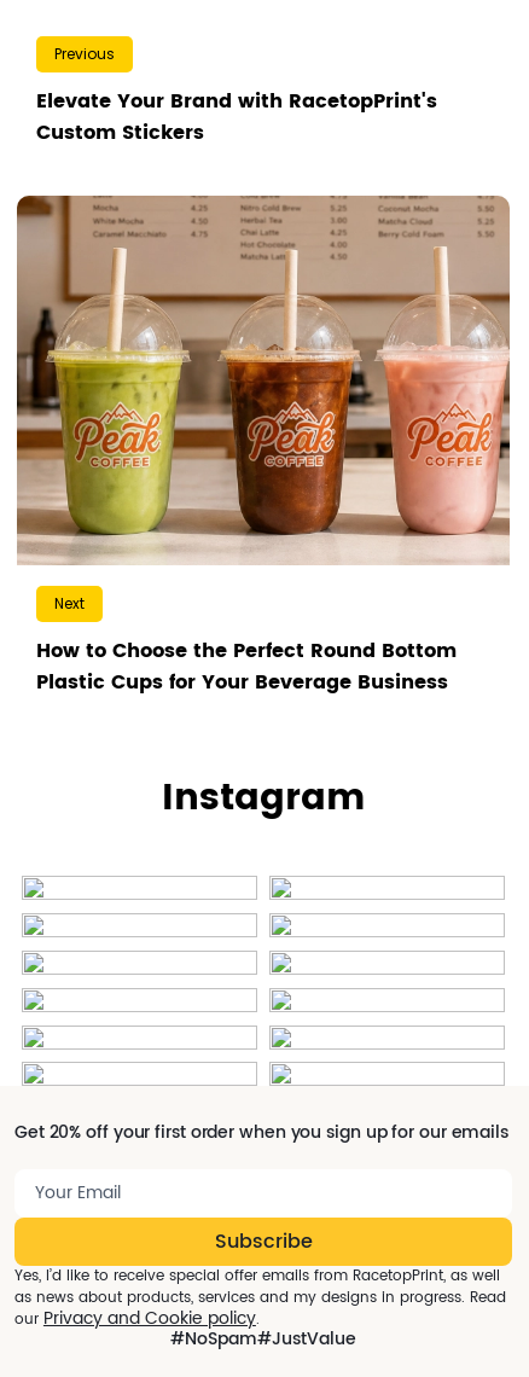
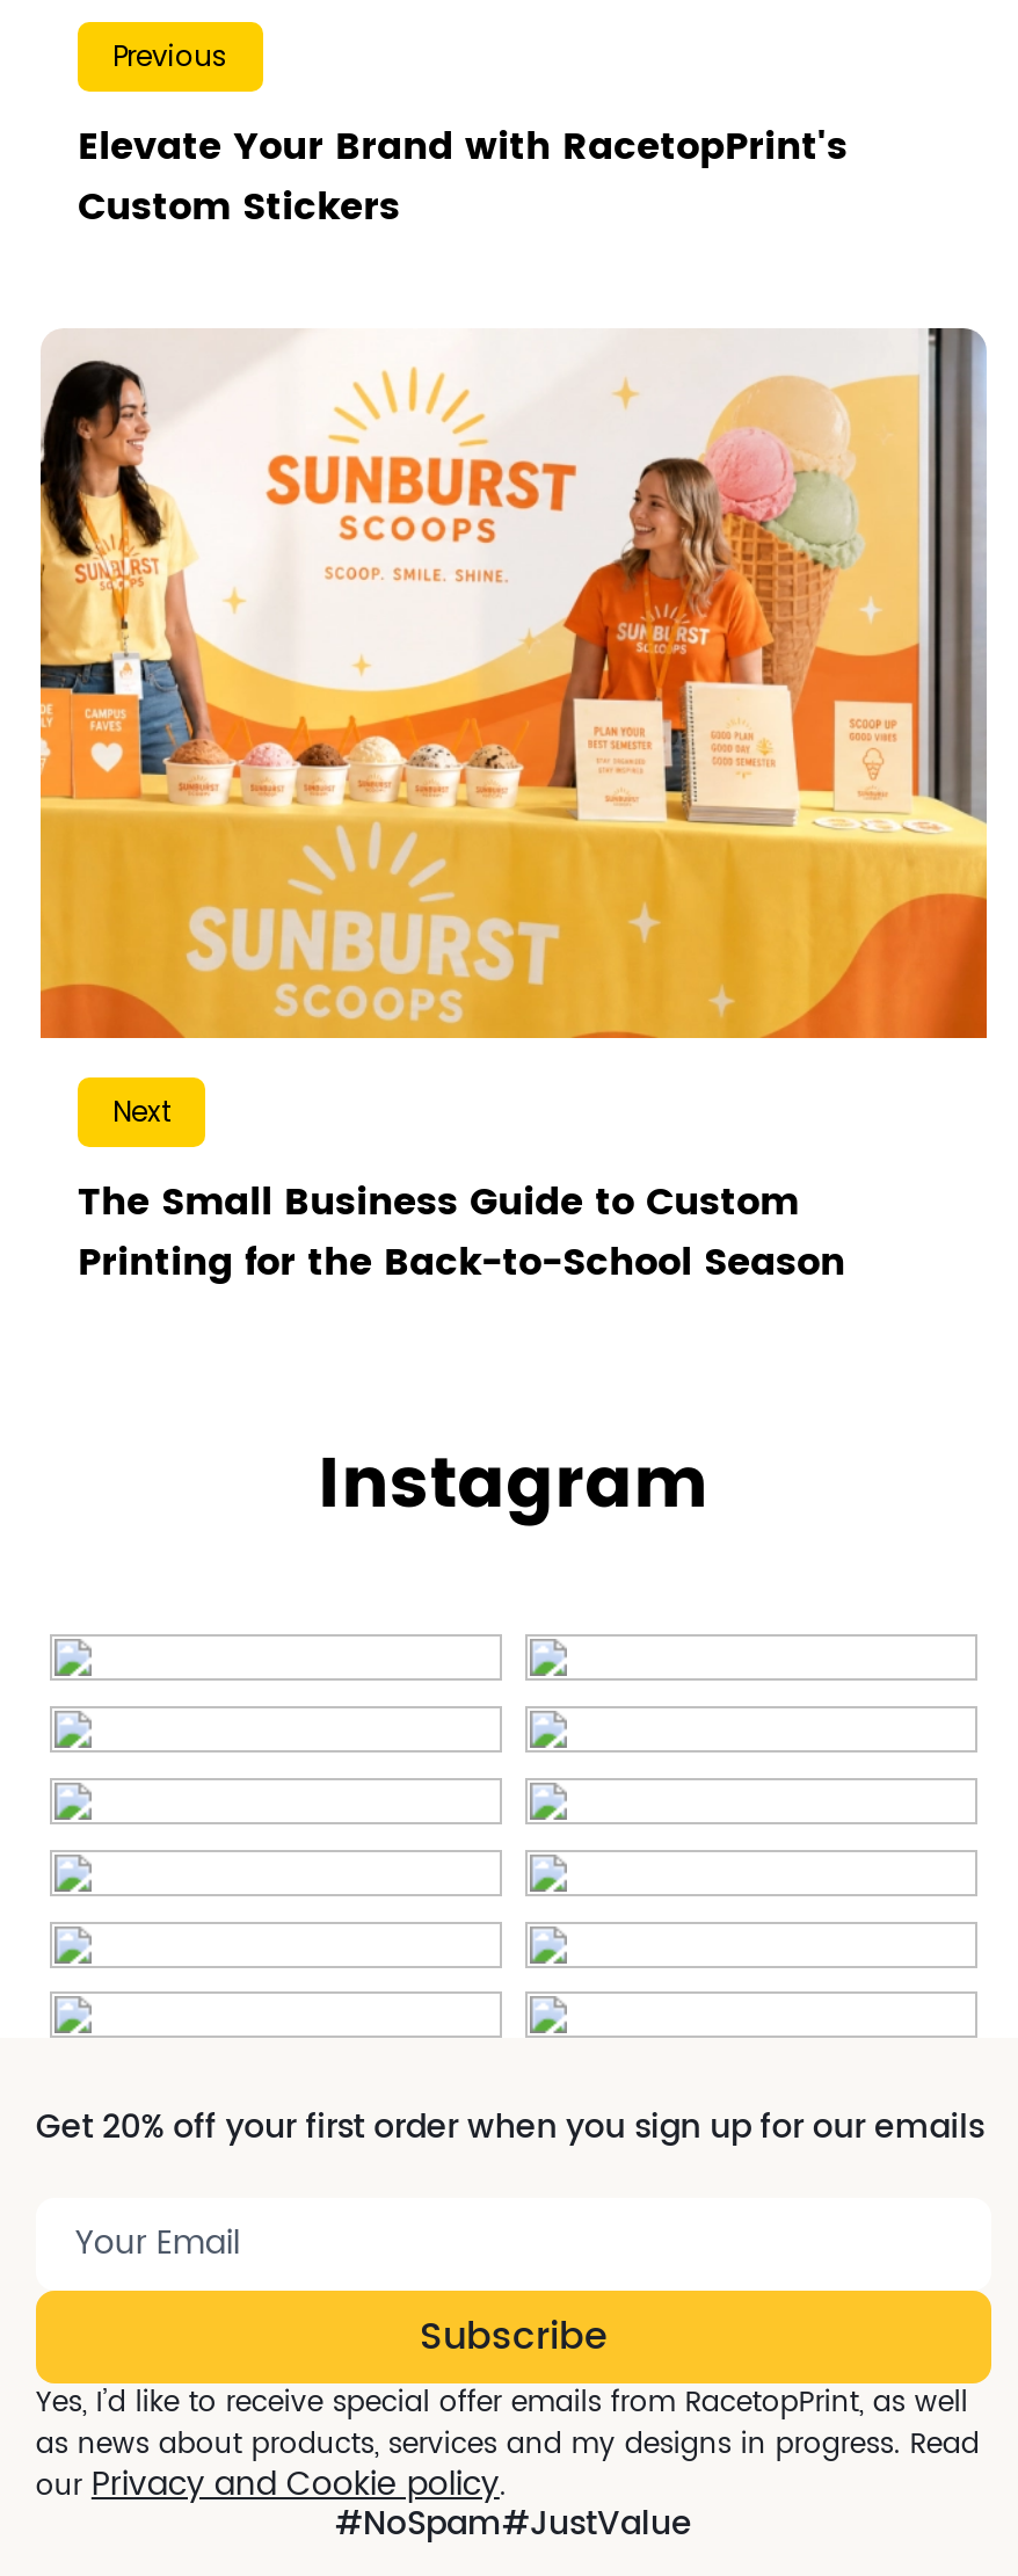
- [image]
+ [image]

- How to Choose the Perfect Round Bottom
- Plastic Cups for Your Beverage Business
+ The Small Business Guide to Custom
+ Printing for the Back-to-School Season
